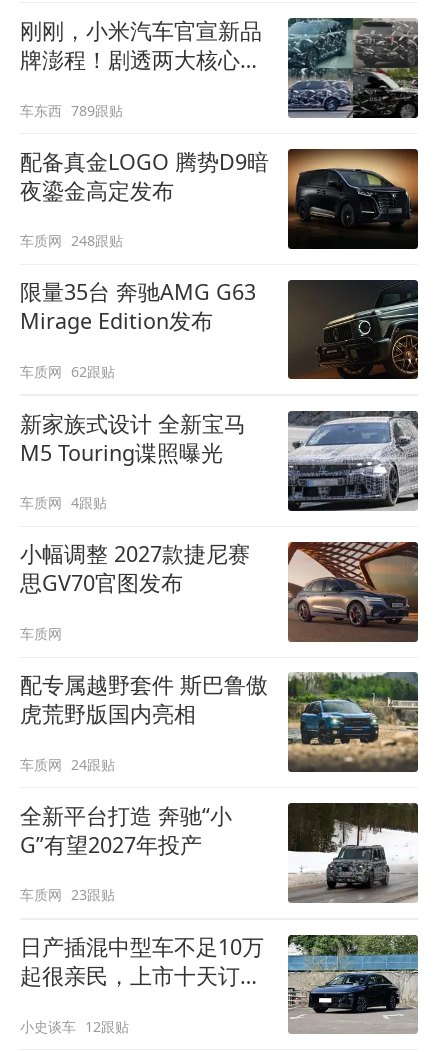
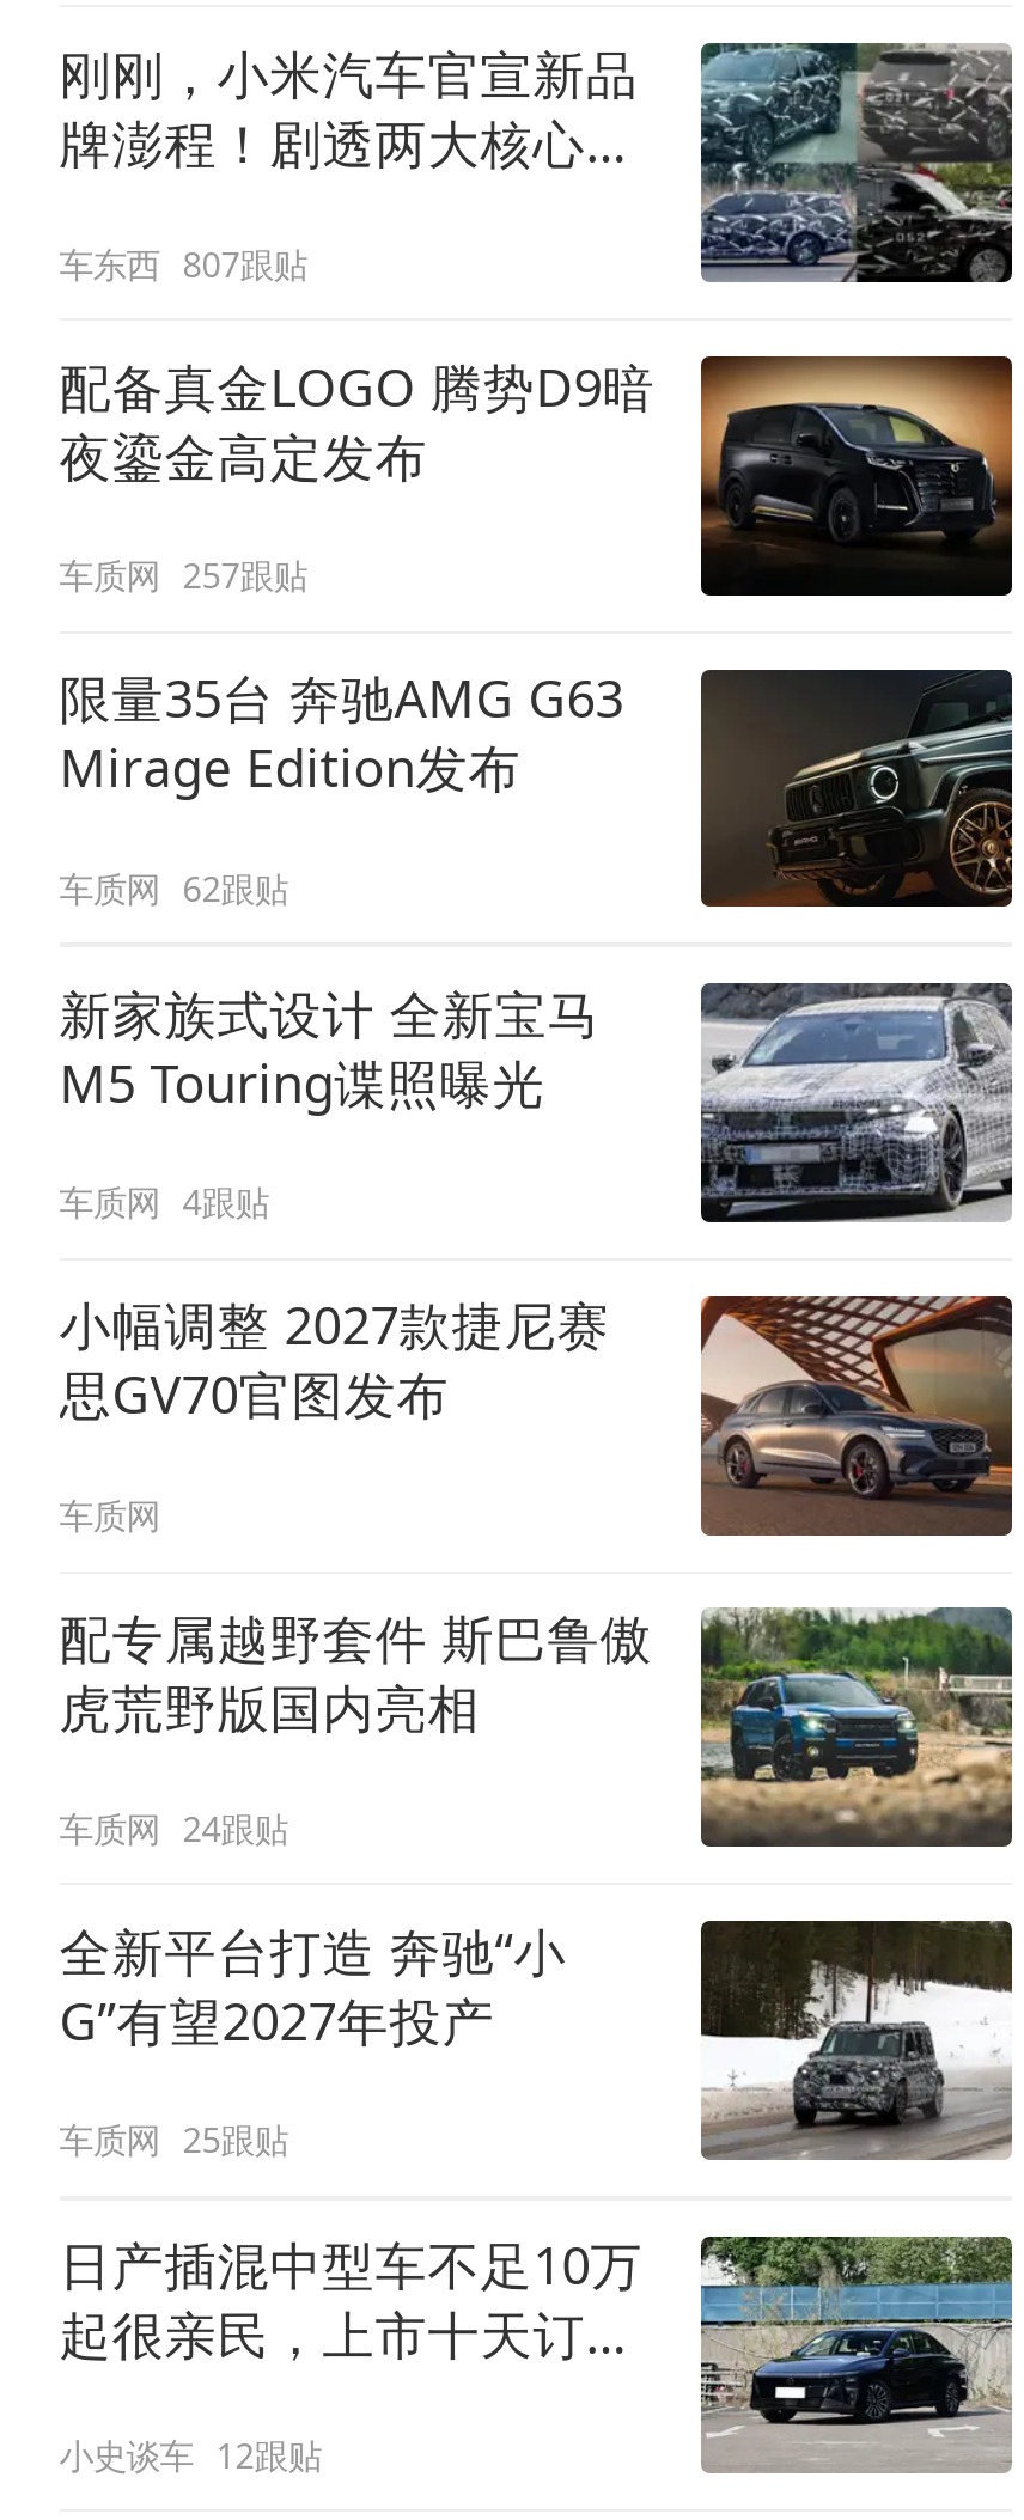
- 车东西 789跟贴
+ 车东西 807跟贴

- 车质网 248跟贴
+ 车质网 257跟贴

- 车质网 23跟贴
+ 车质网 25跟贴
